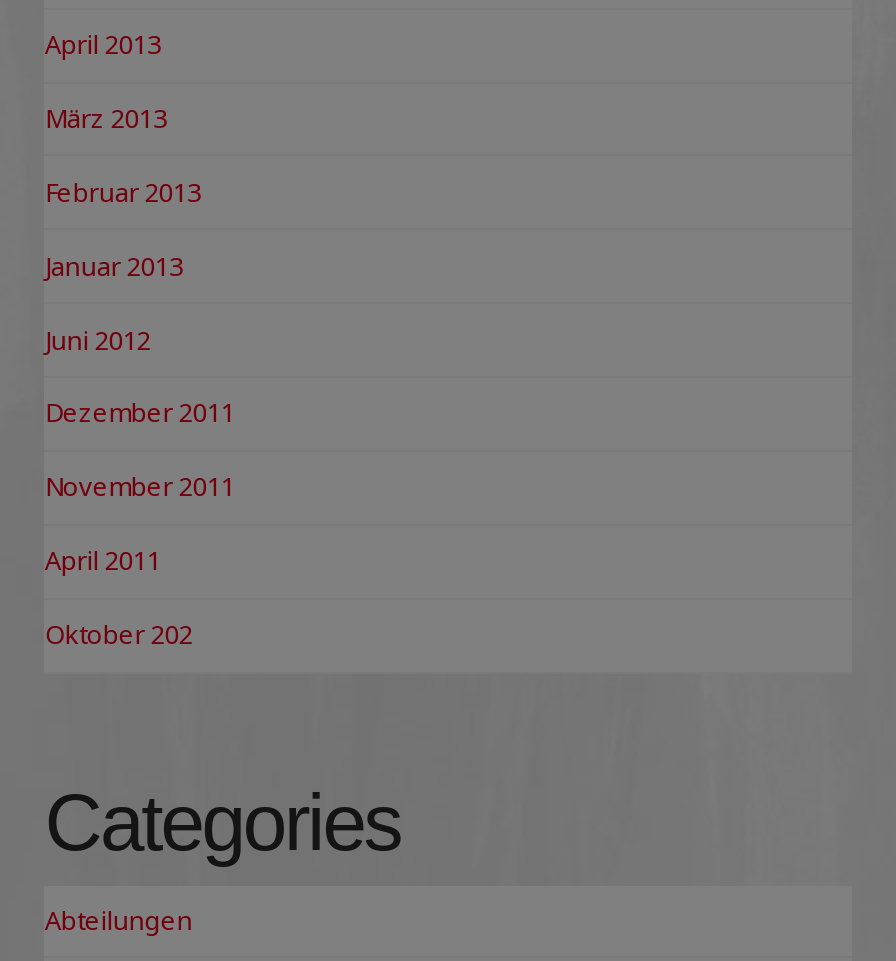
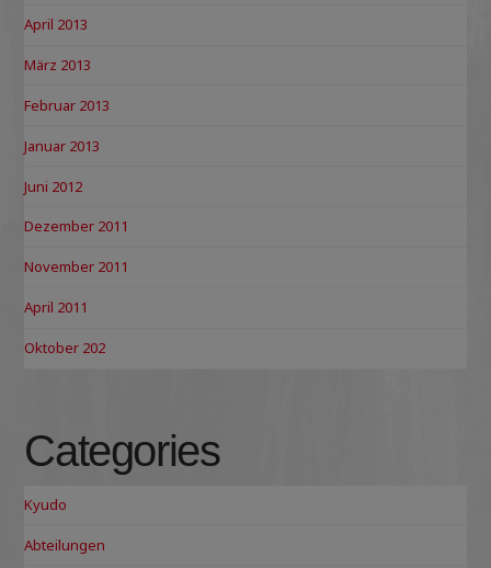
+ Kyudo
